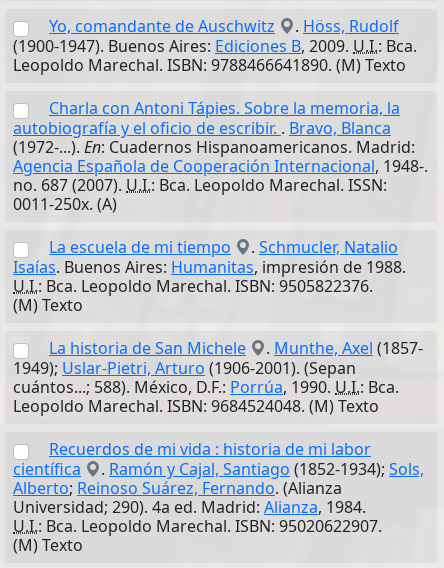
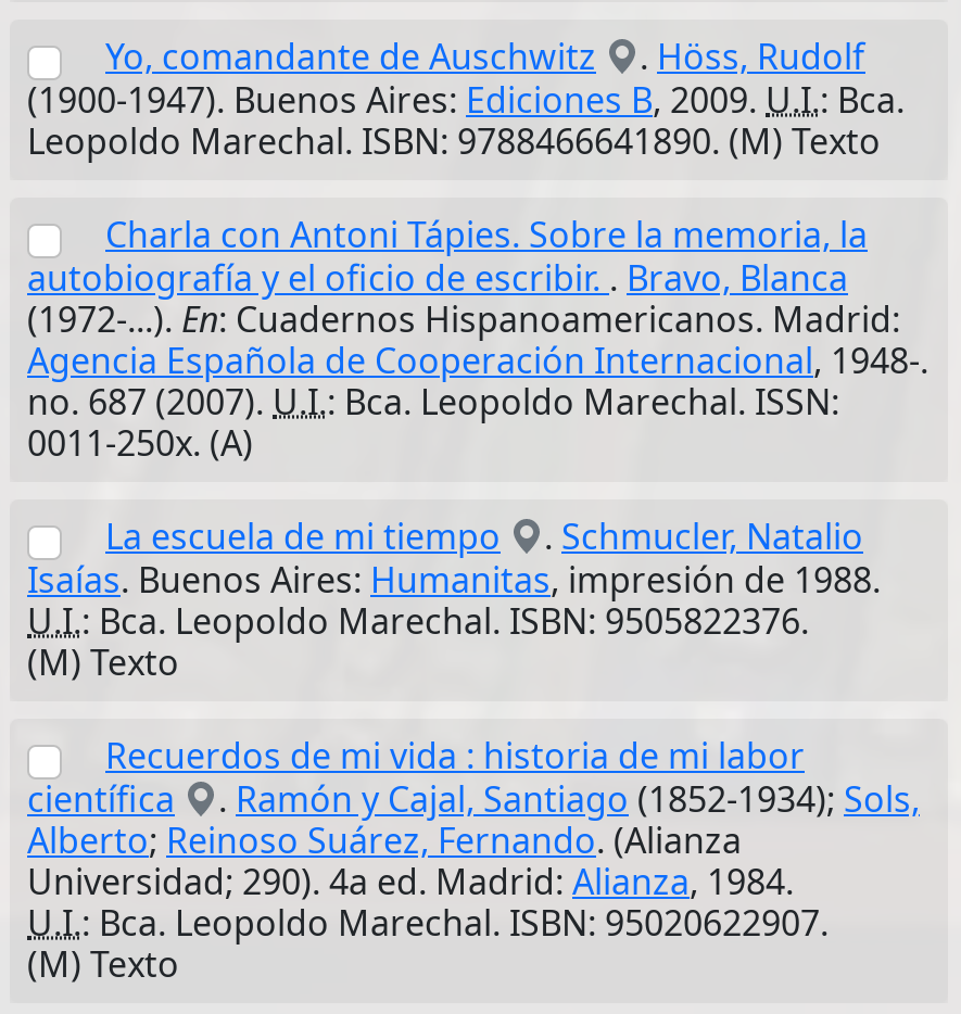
- La historia de San Michele
- . Munthe, Axel (1857-
- 1949); Uslar-Pietri, Arturo (1906-2001). (Sepan
- cuántos...; 588). México, D.F.: Porrúa, 1990. U.I.: Bca.
- Leopoldo Marechal. ISBN: 9684524048. (M) Texto
